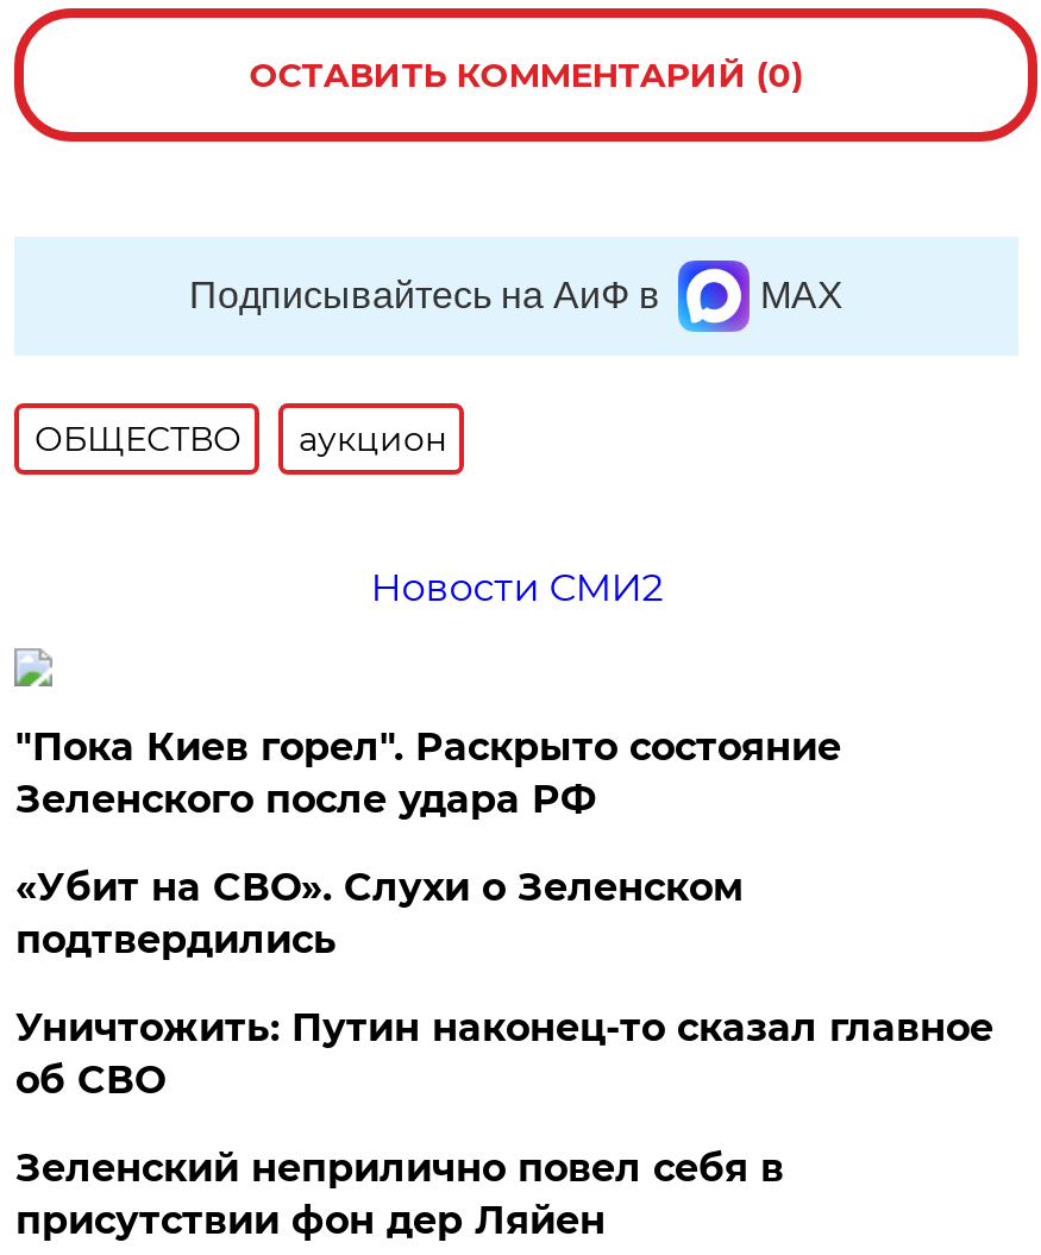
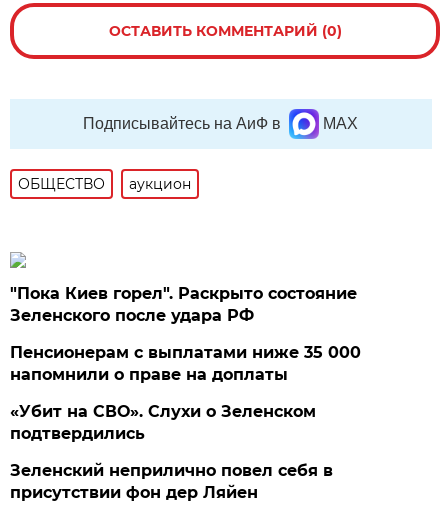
- Новости СМИ2

+ Пенсионерам с выплатами ниже 35 000
+ напомнили о праве на доплаты

moved down: «Убит на СВО». Слухи о Зеленском | подтвердились

- Уничтожить: Путин наконец-то сказал главное
- об СВО
